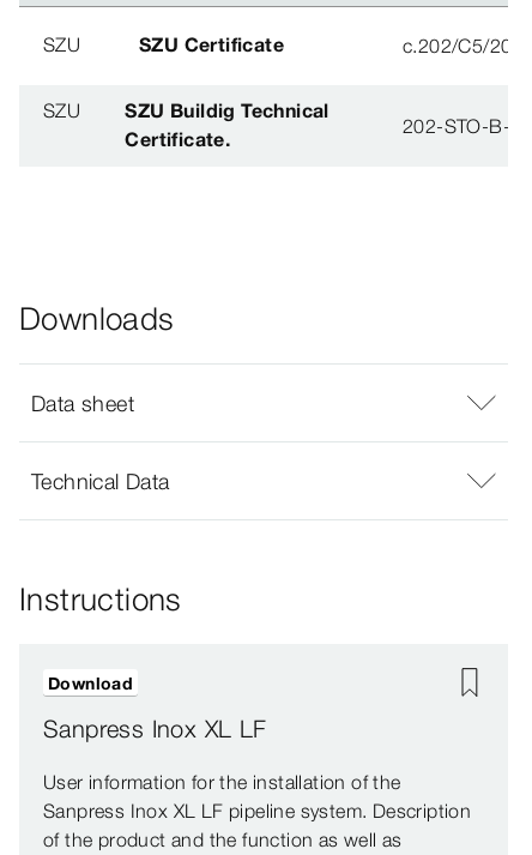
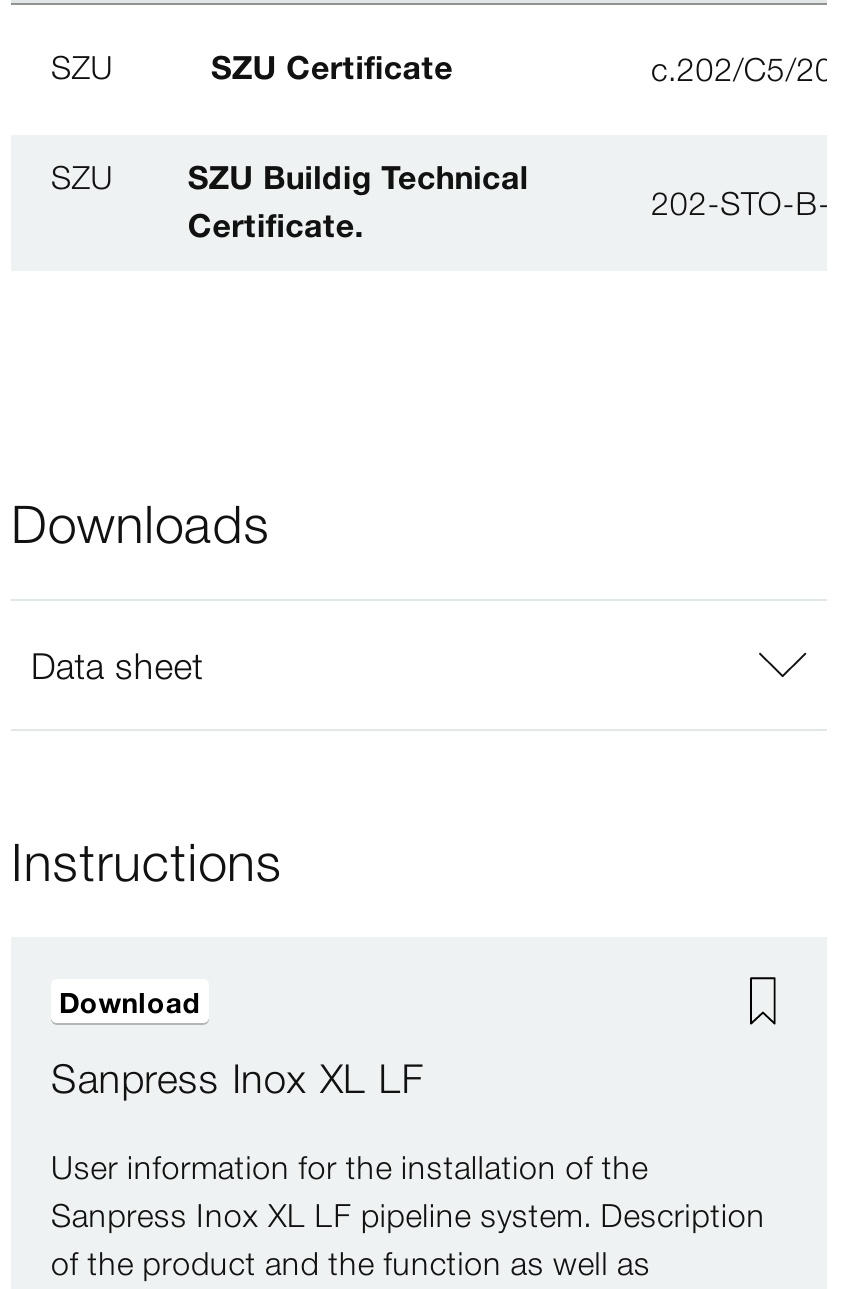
- Technical Data
